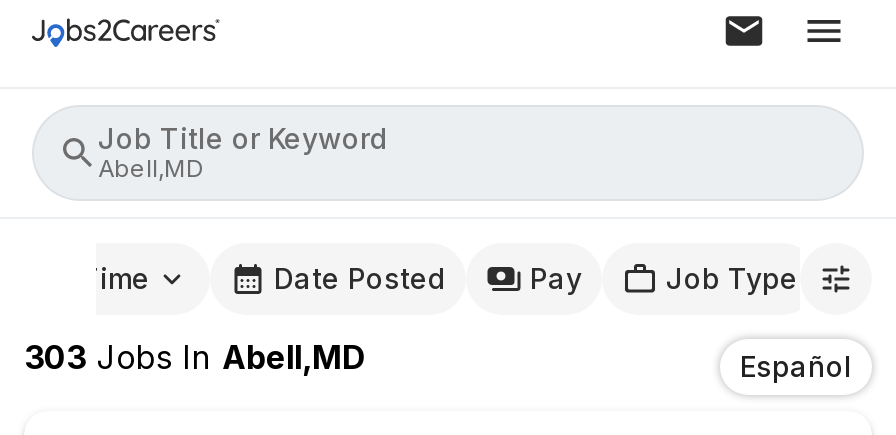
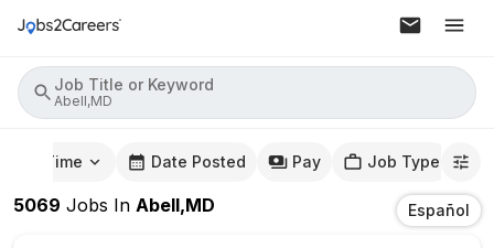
- 303 Jobs In Abell,MD
+ 5069 Jobs In Abell,MD
